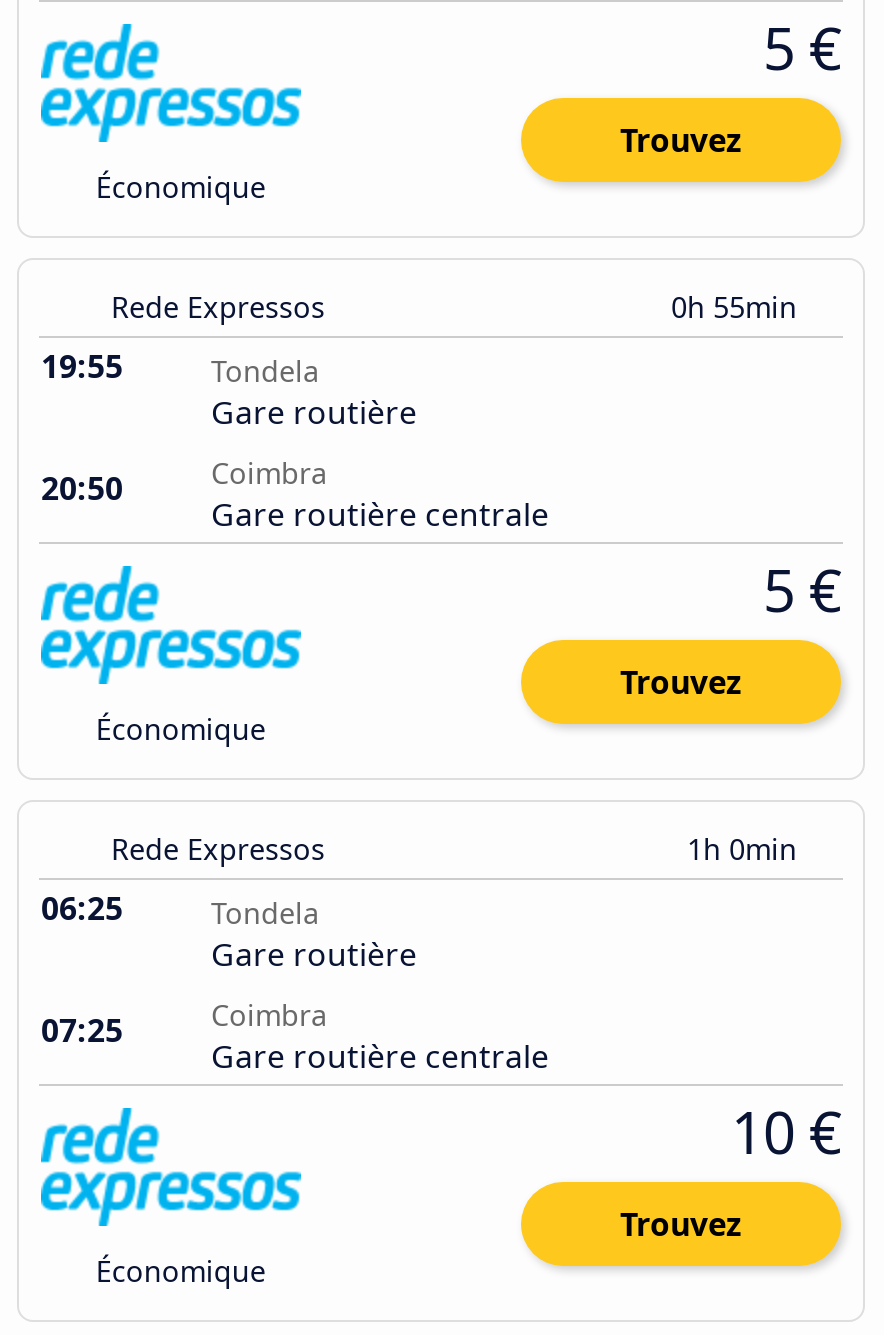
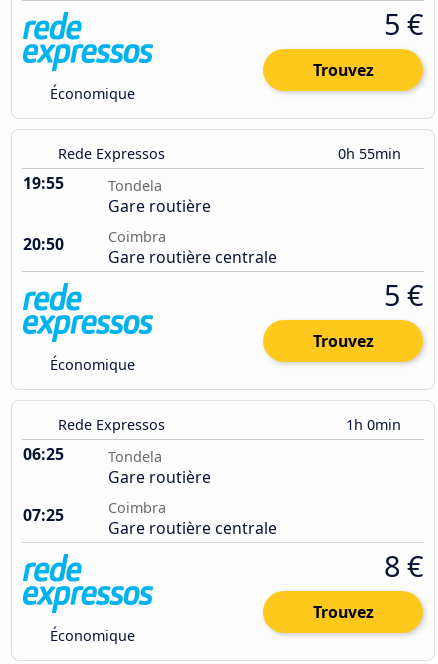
- 10 €
+ 8 €
